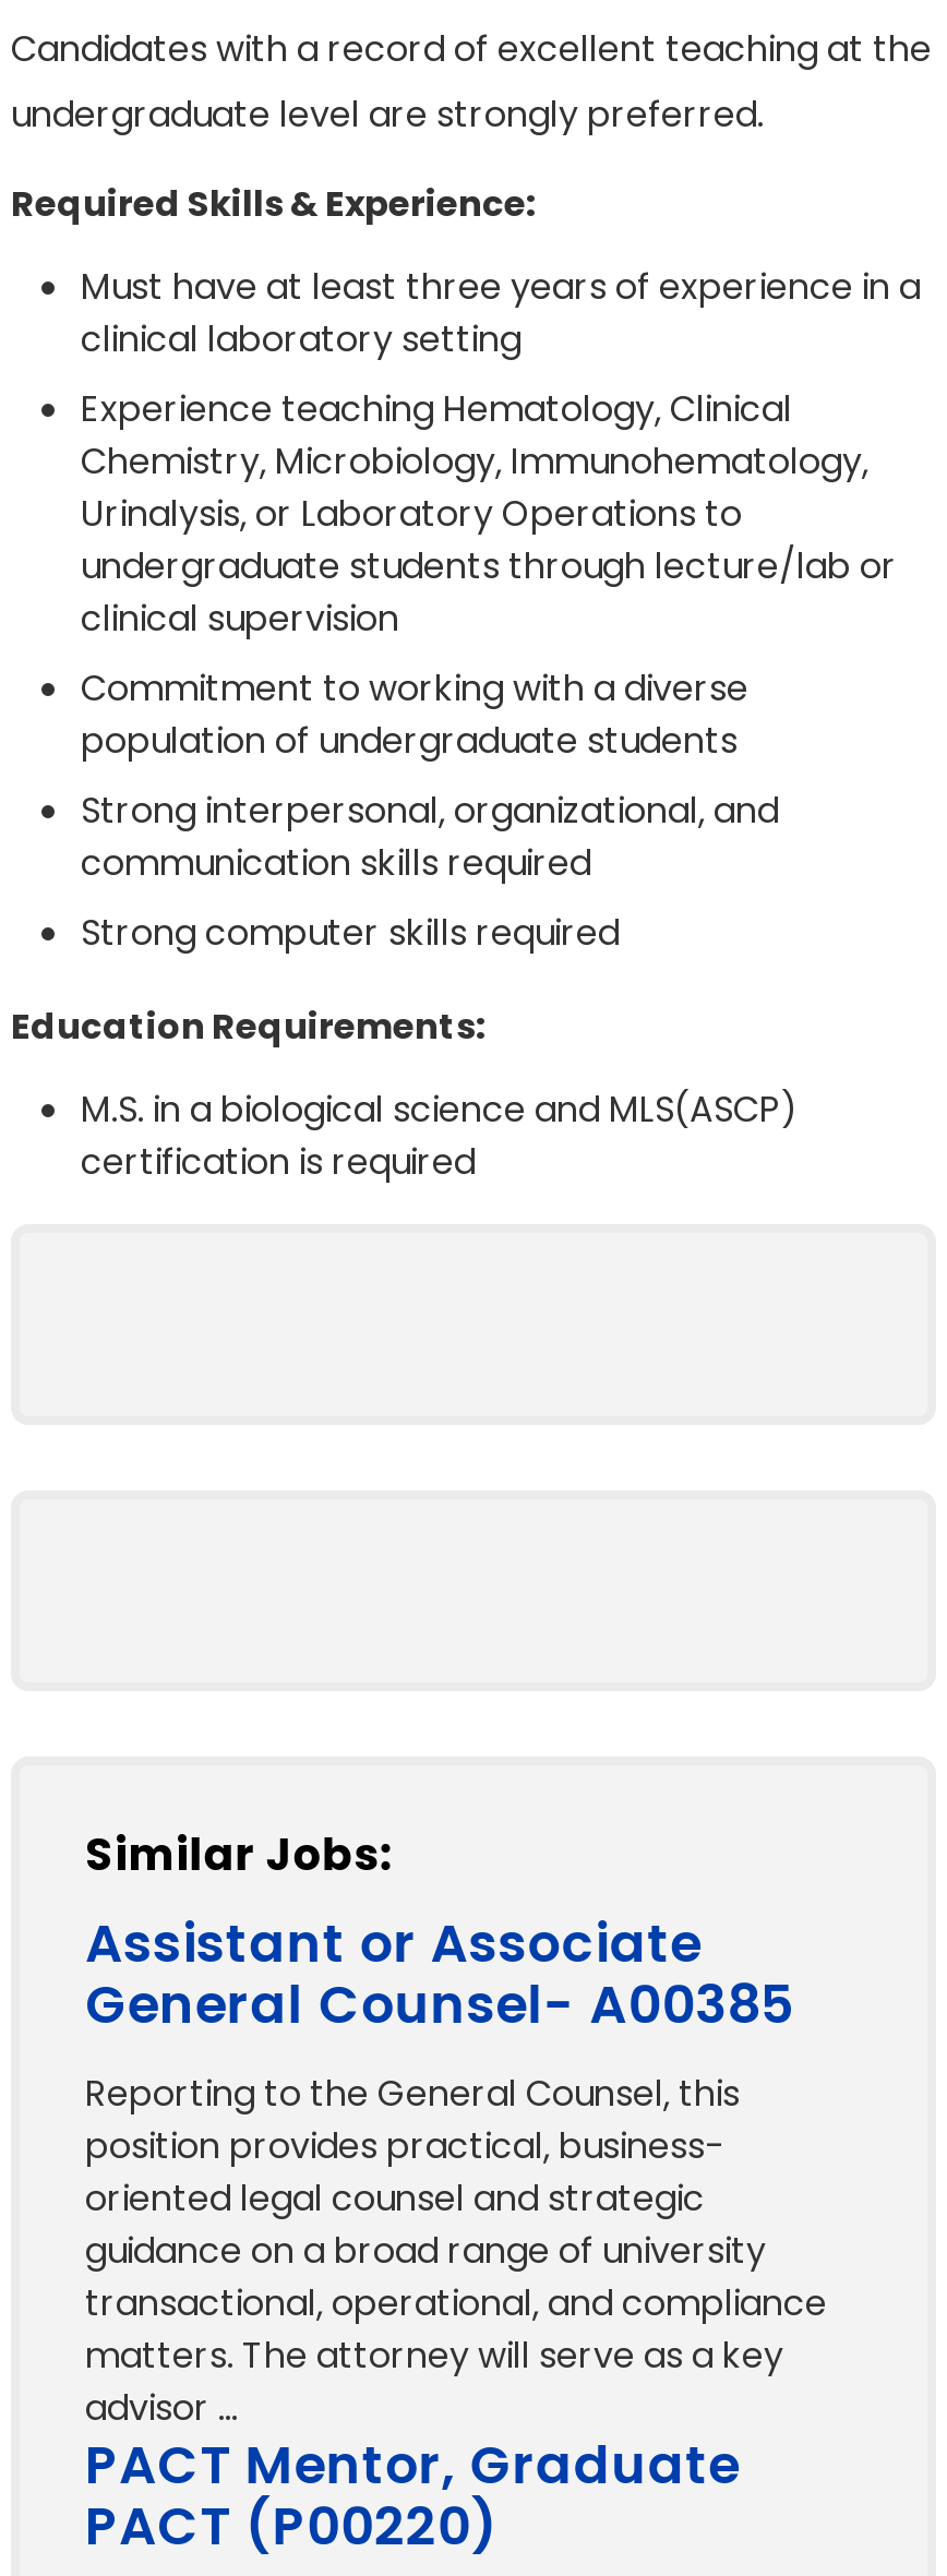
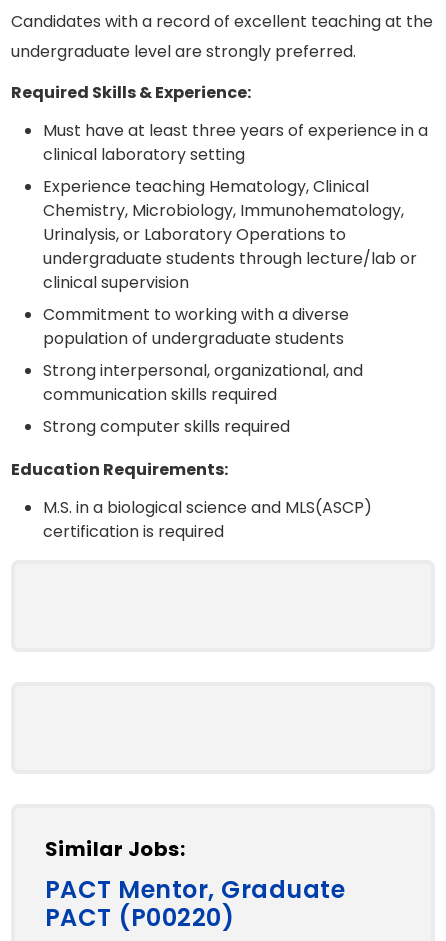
- Assistant or Associate
- General Counsel- A00385
- Reporting to the General Counsel, this
- position provides practical, business-
- oriented legal counsel and strategic
- guidance on a broad range of university
- transactional, operational, and compliance
- matters. The attorney will serve as a key
- advisor ...
